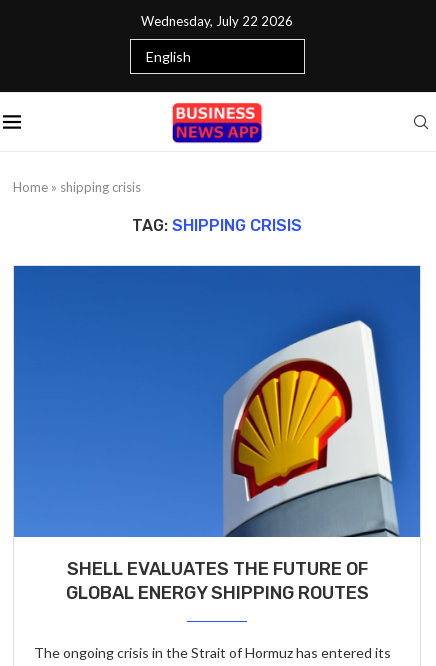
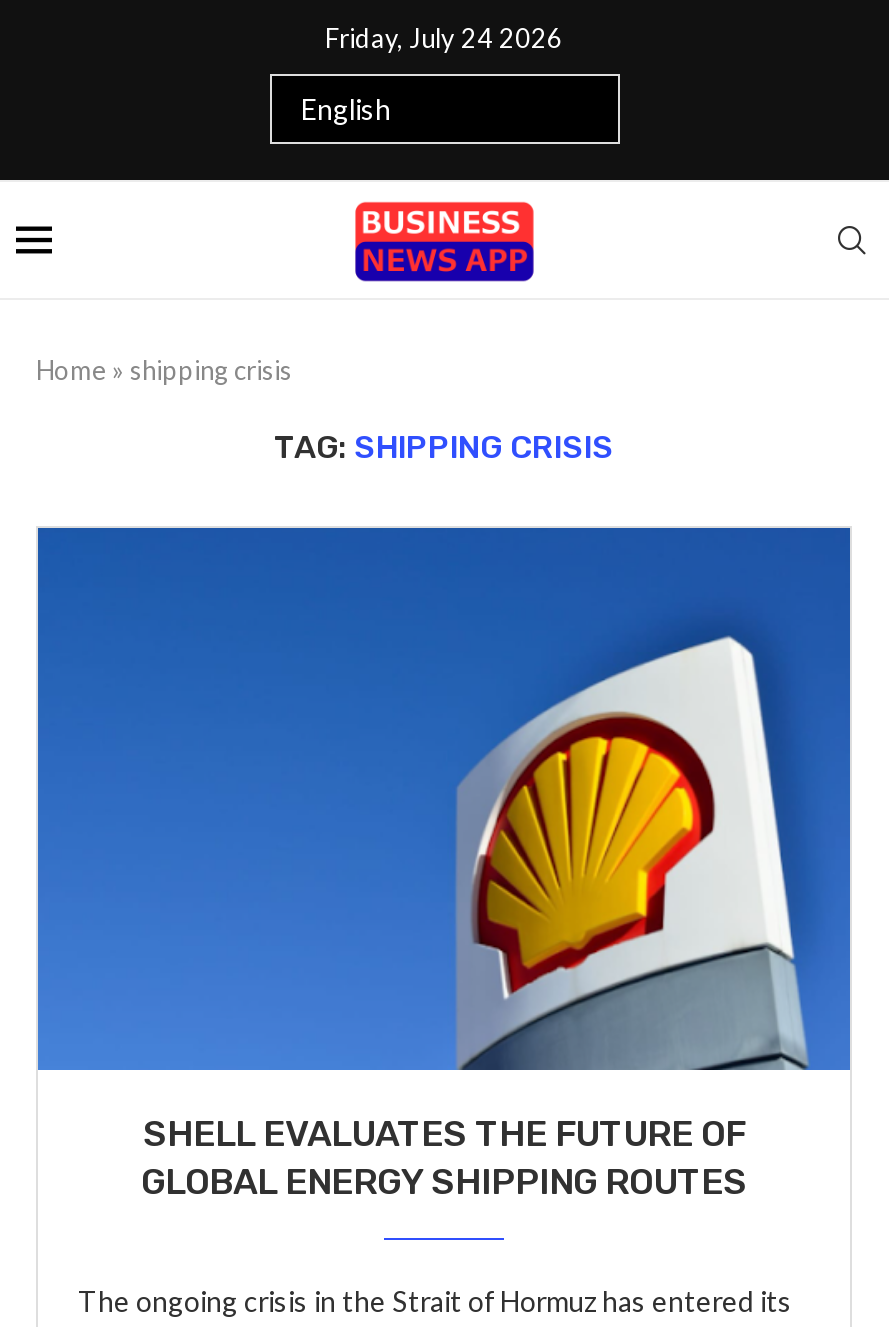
- Wednesday, July 22 2026
+ Friday, July 24 2026
